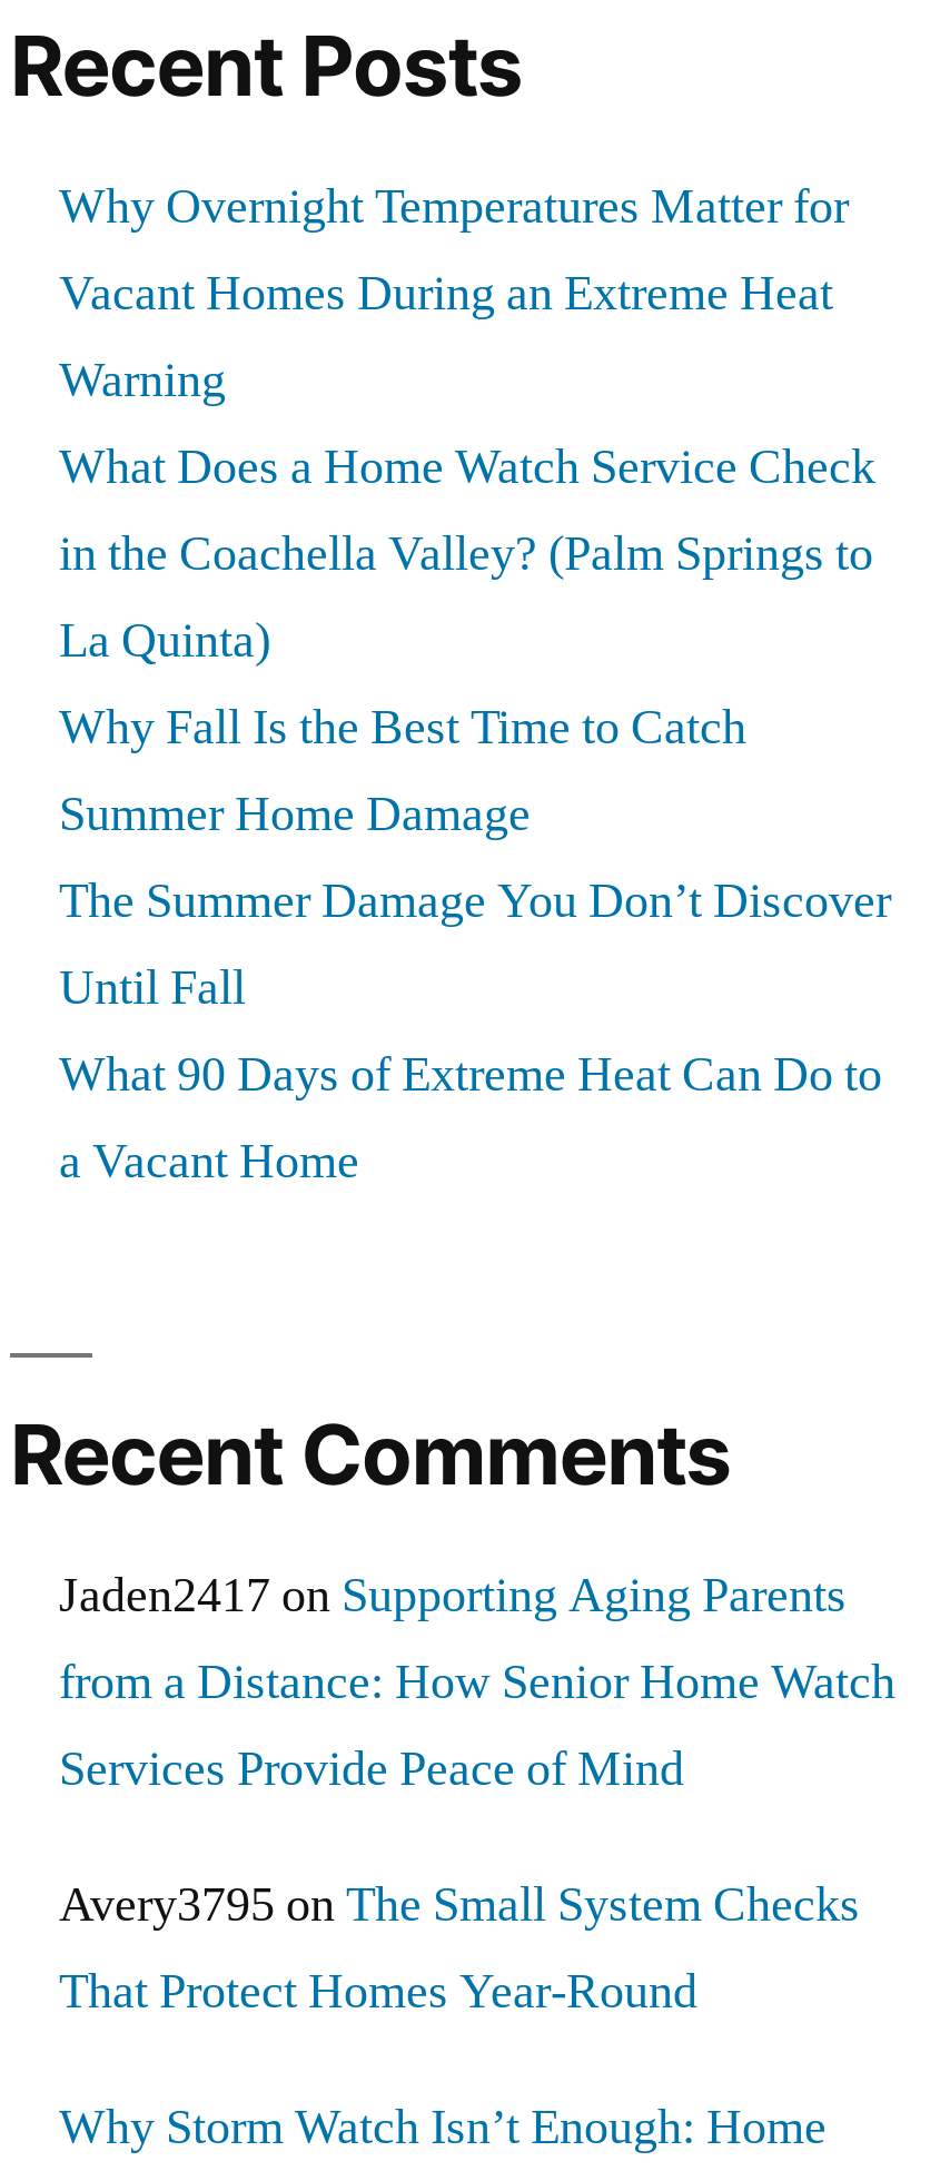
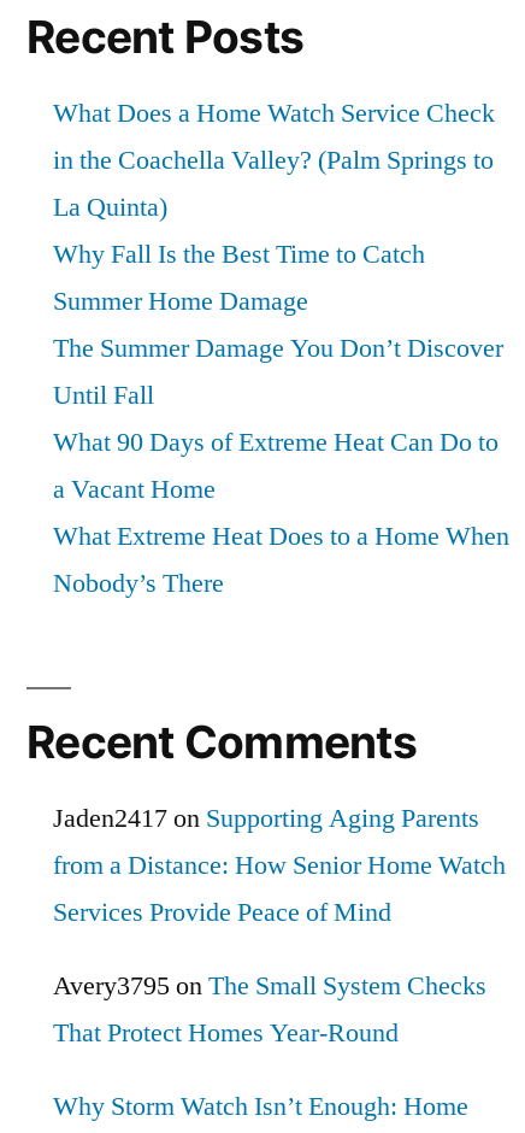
- Why Overnight Temperatures Matter for
- Vacant Homes During an Extreme Heat
- Warning

moved up: What Does a Home Watch Service Check | in the Coachella Valley? (Palm Springs to | La Quinta) | ... | What 90 Days of Extreme Heat Can Do to | a Vacant Home

+ What Extreme Heat Does to a Home When
+ Nobody’s There
